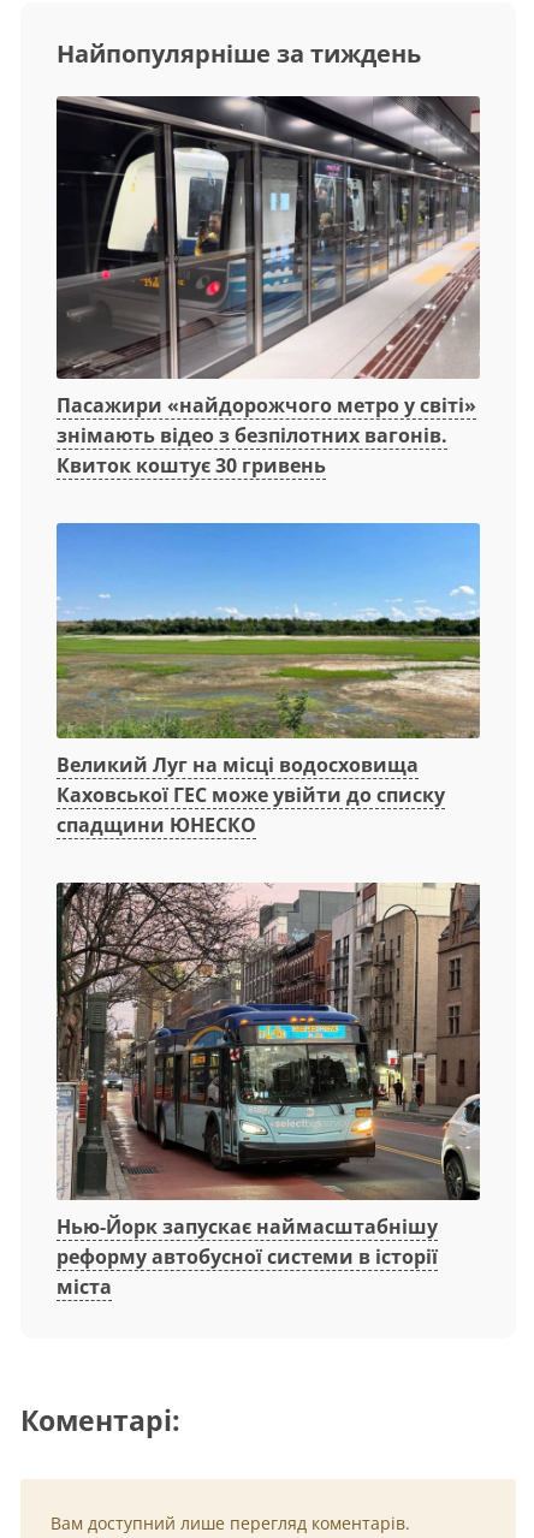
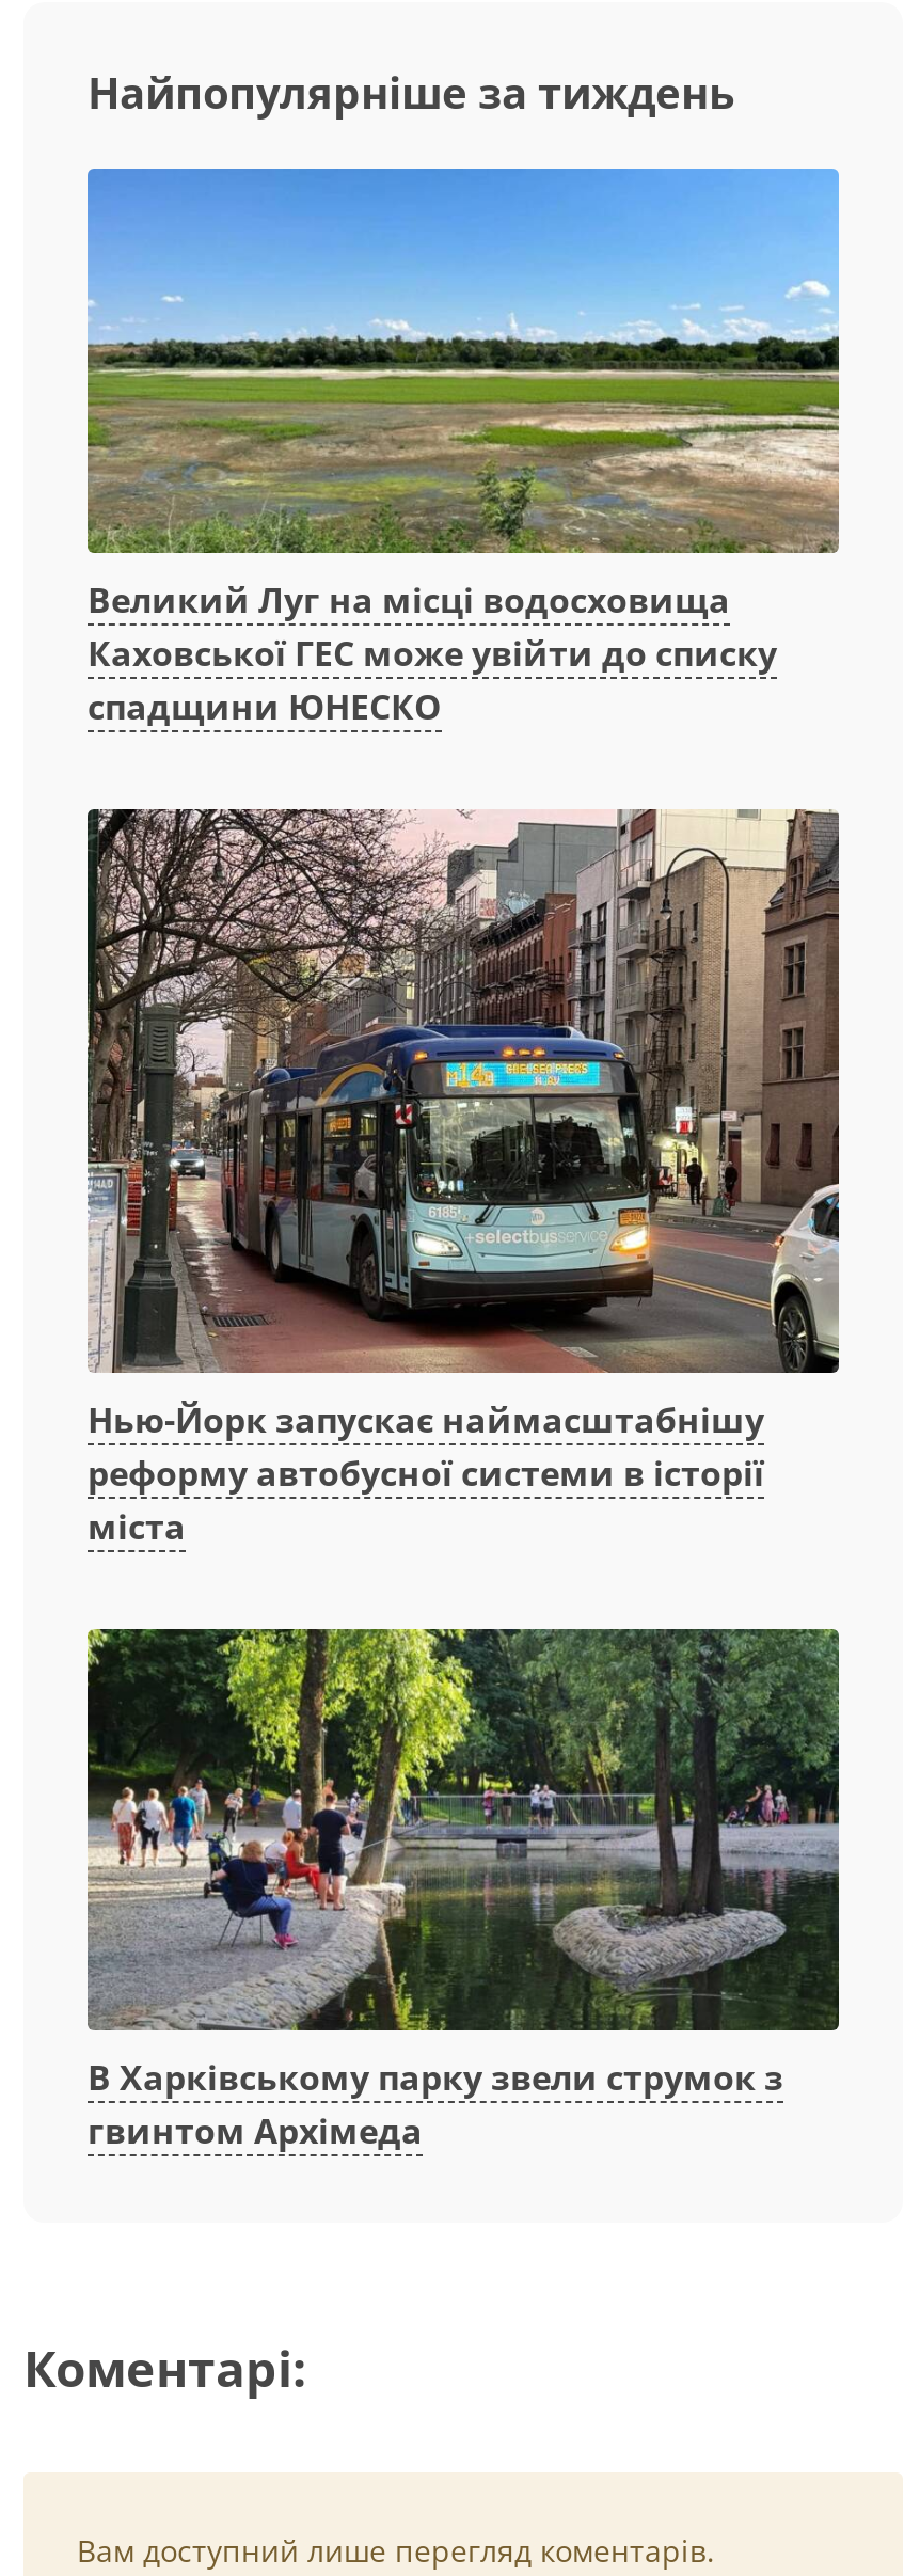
- [image]
- Пасажири «найдорожчого метро у світі»
- знімають відео з безпілотних вагонів.
- Квиток коштує 30 гривень

moved up: [image] | Великий Луг на місці водосховища | Каховської ГЕС може увійти до списку | спадщини ЮНЕСКО | Нью-Йорк запускає наймасштабнішу | реформу автобусної системи в історії | міста

+ [image]
+ В Харківському парку звели струмок з
+ гвинтом Архімеда
